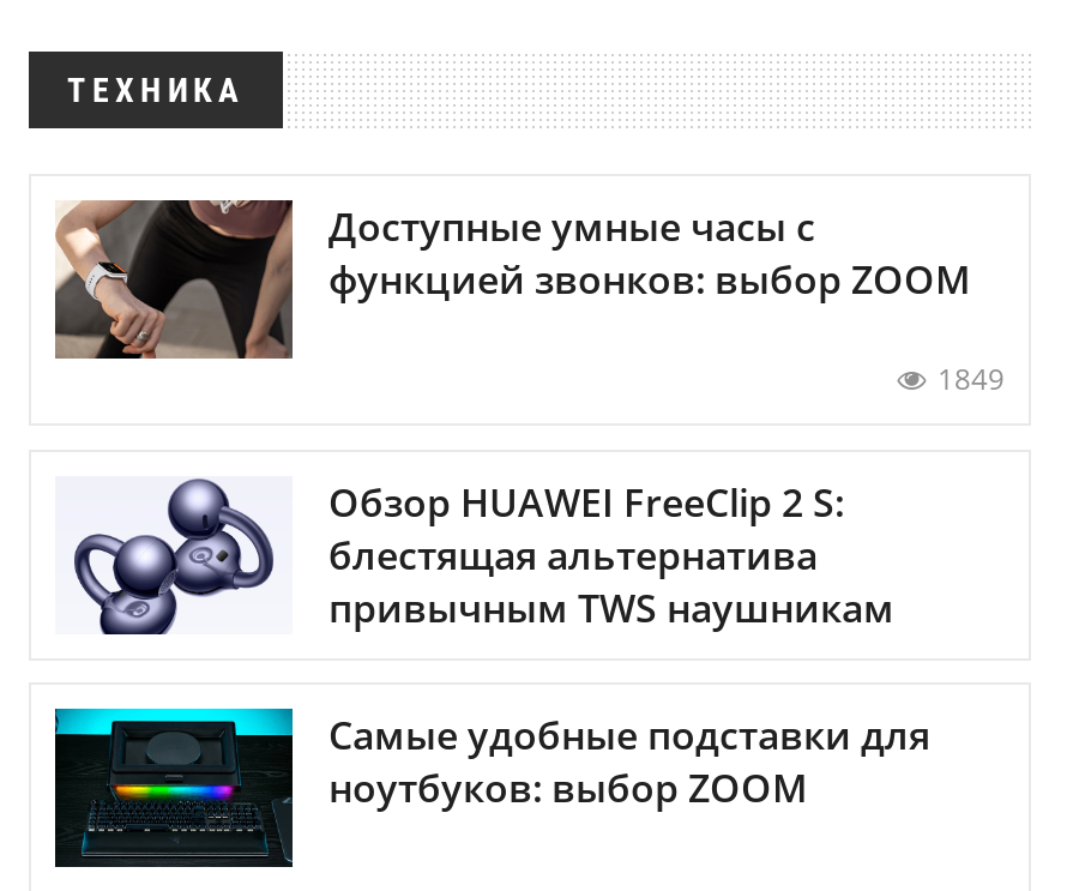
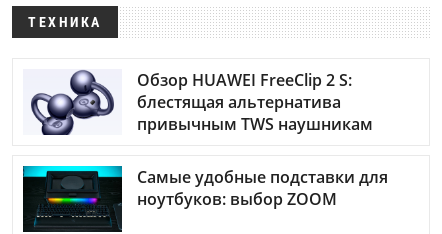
- [image]
- Доступные умные часы с
- функцией звонков: выбор ZOOM
- 1849
